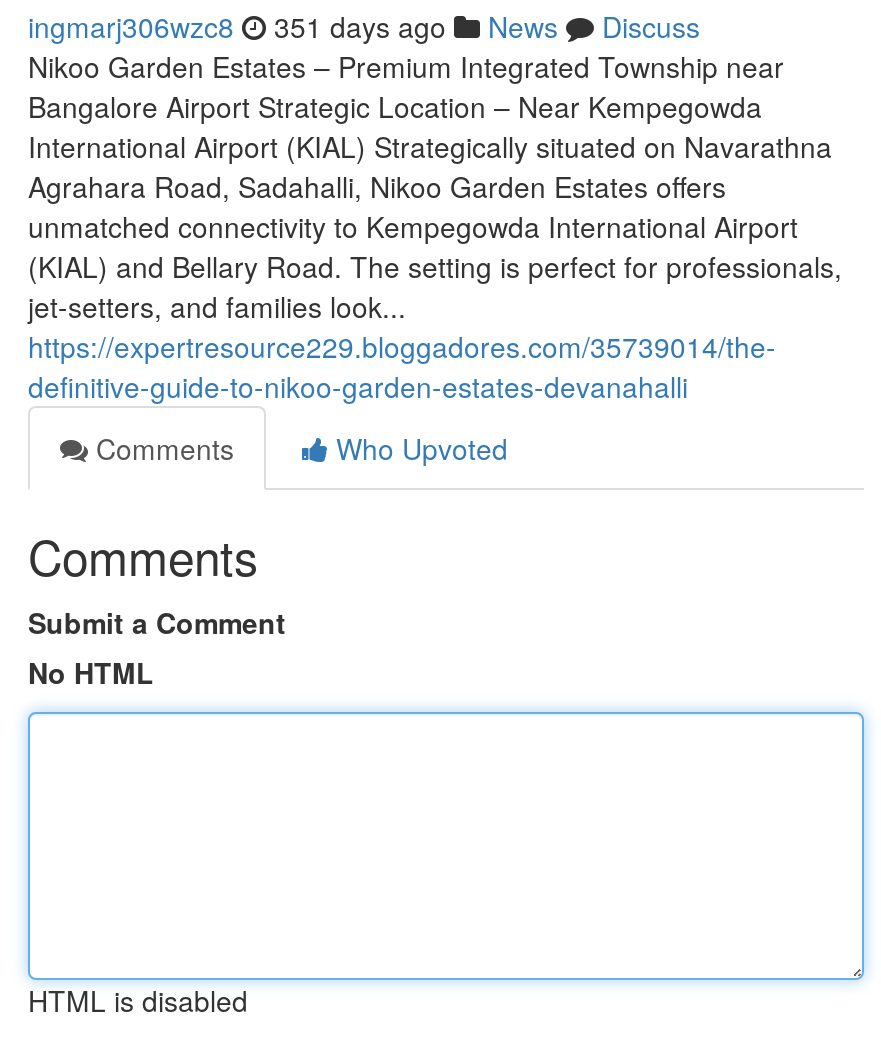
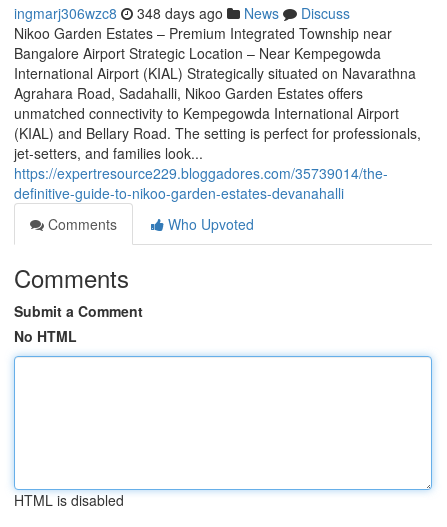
- ingmarj306wzc8 351 days ago News Discuss
+ ingmarj306wzc8 348 days ago News Discuss
